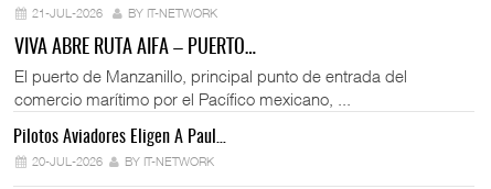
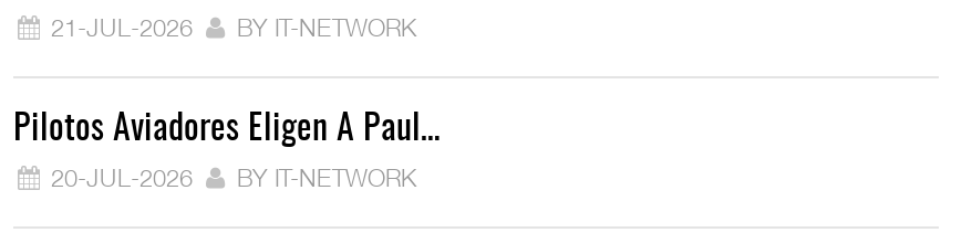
- VIVA ABRE RUTA AIFA – PUERTO…
- El puerto de Manzanillo, principal punto de entrada del
- comercio marítimo por el Pacífico mexicano, ...
